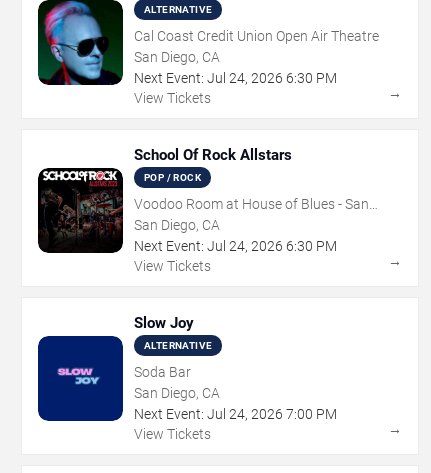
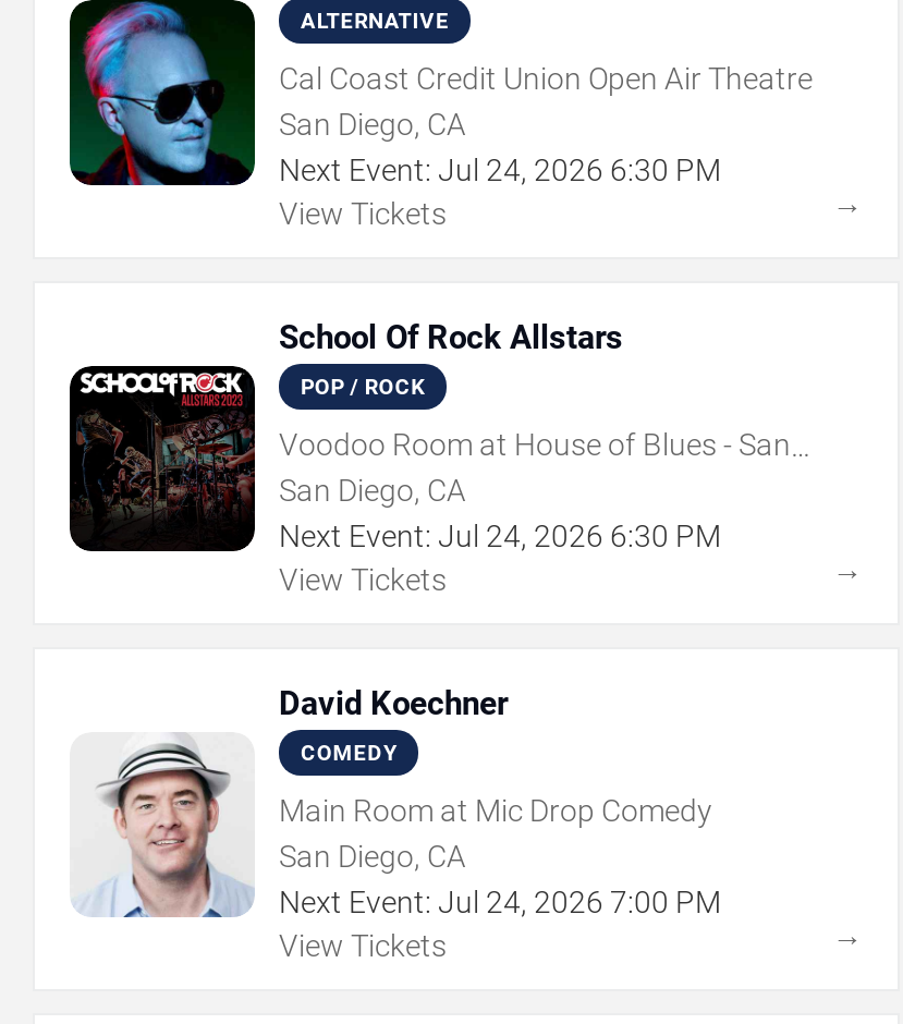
- [image]
- Slow Joy
- ALTERNATIVE
+ [image]
+ David Koechner
+ COMEDY

- Soda Bar
+ Main Room at Mic Drop Comedy
